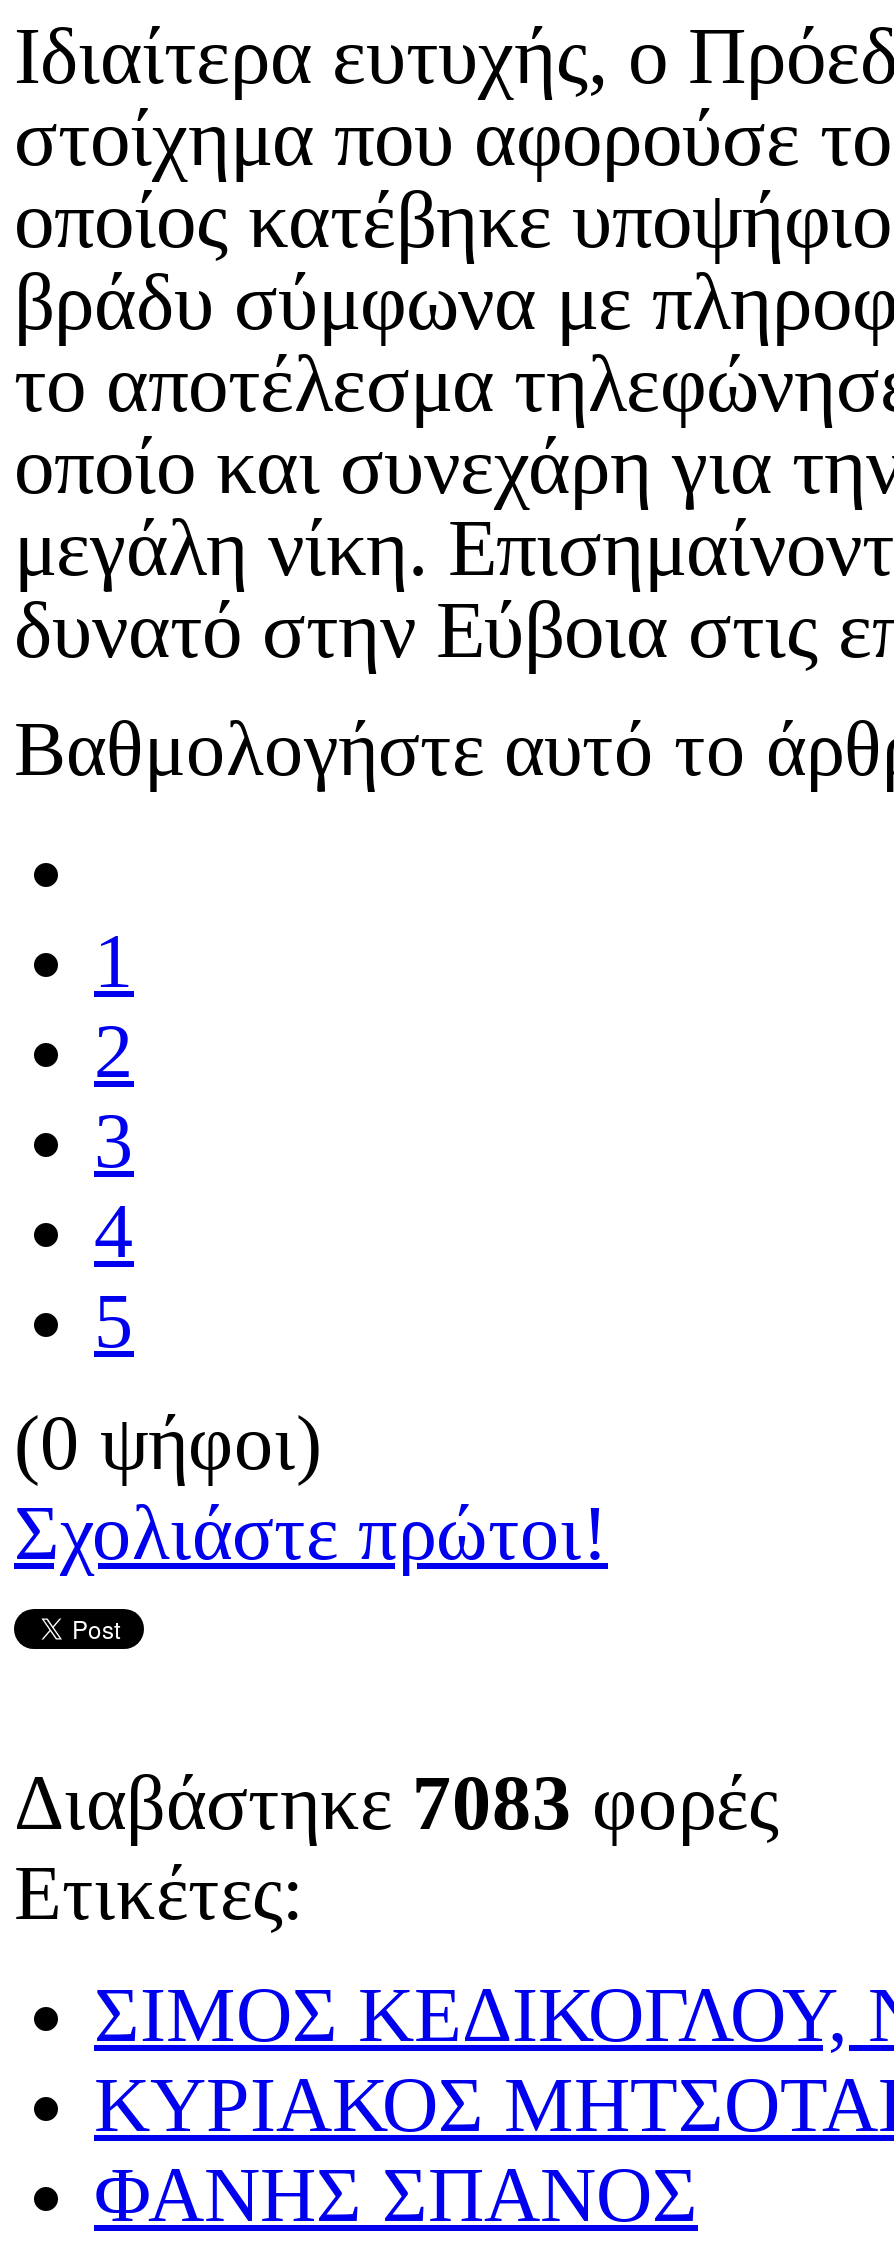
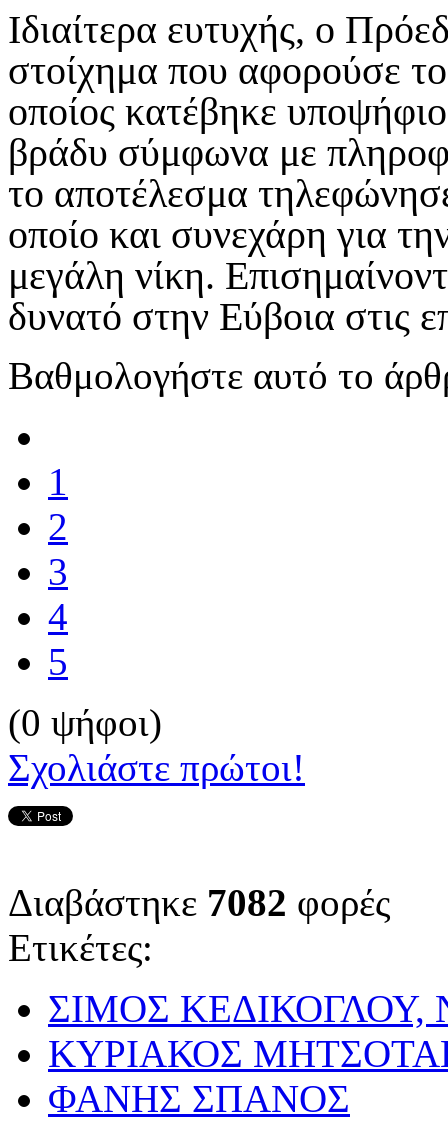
- Διαβάστηκε 7083 φορές
+ Διαβάστηκε 7082 φορές
